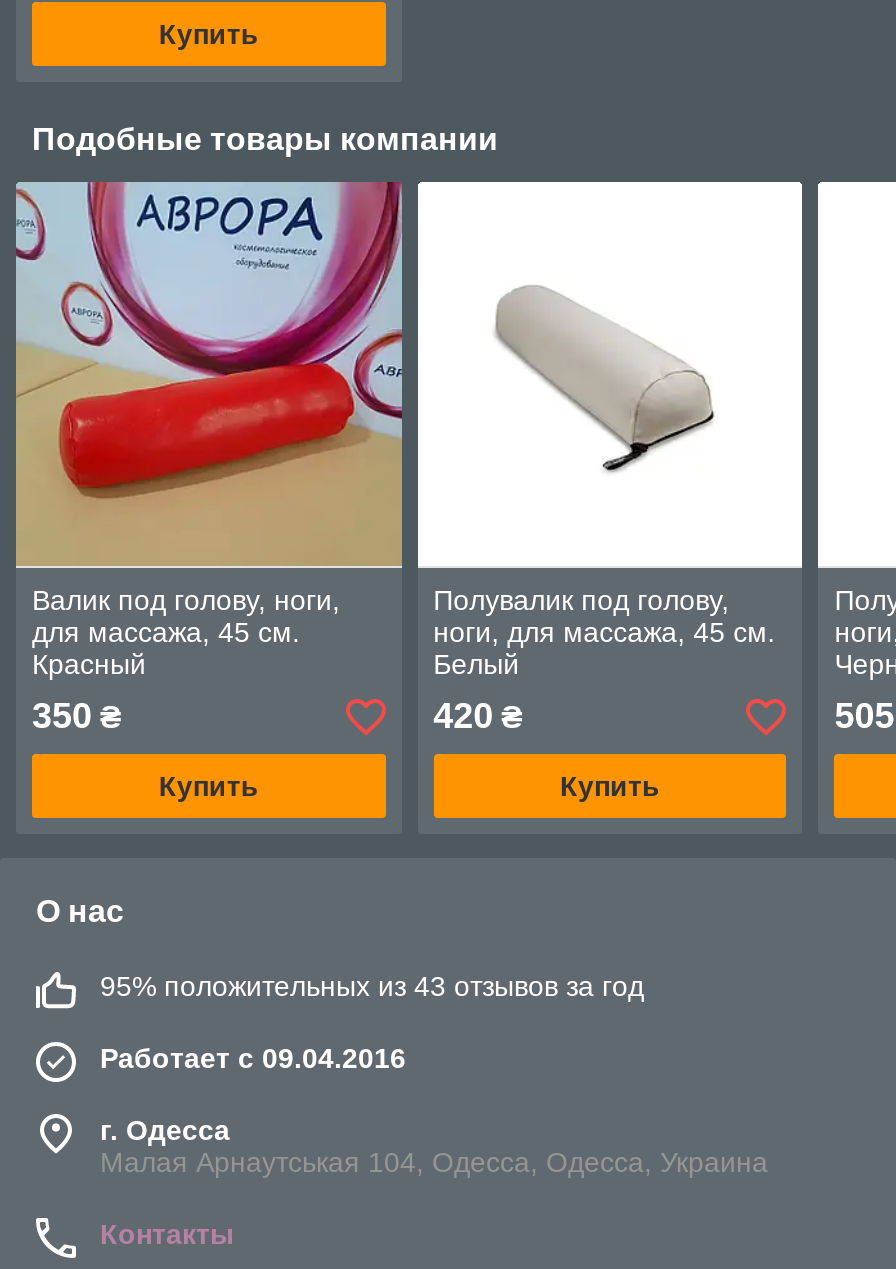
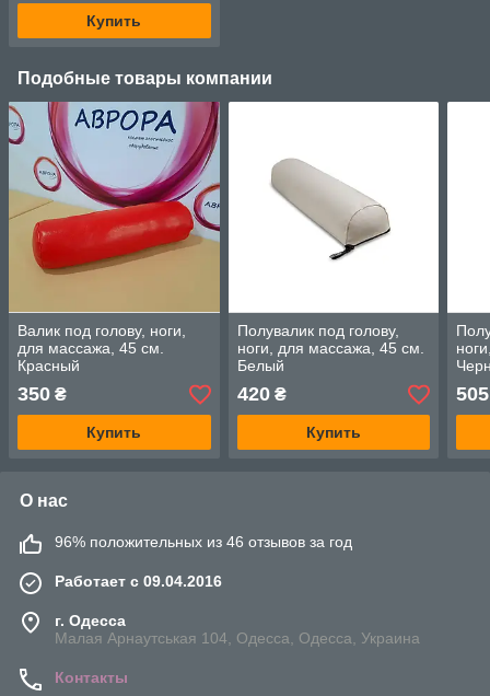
- 95% положительных из 43 отзывов за год
+ 96% положительных из 46 отзывов за год
